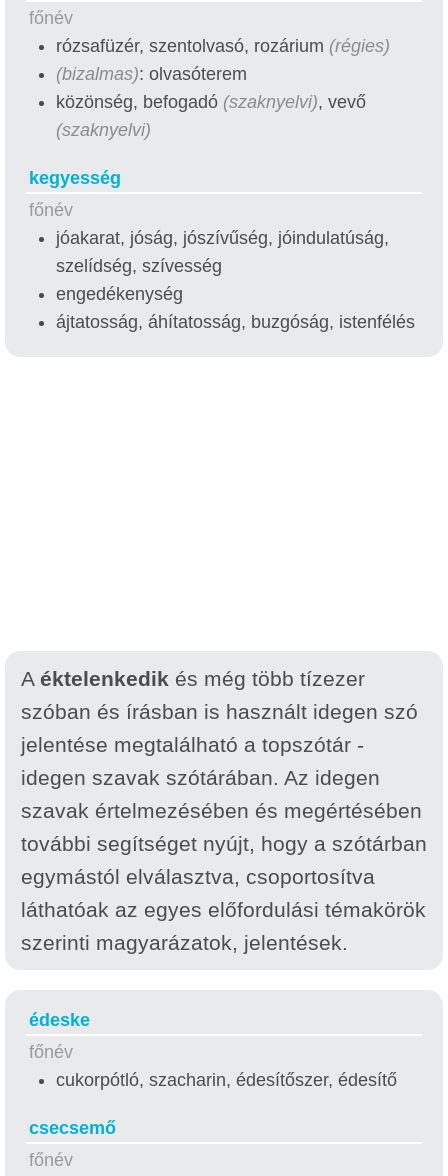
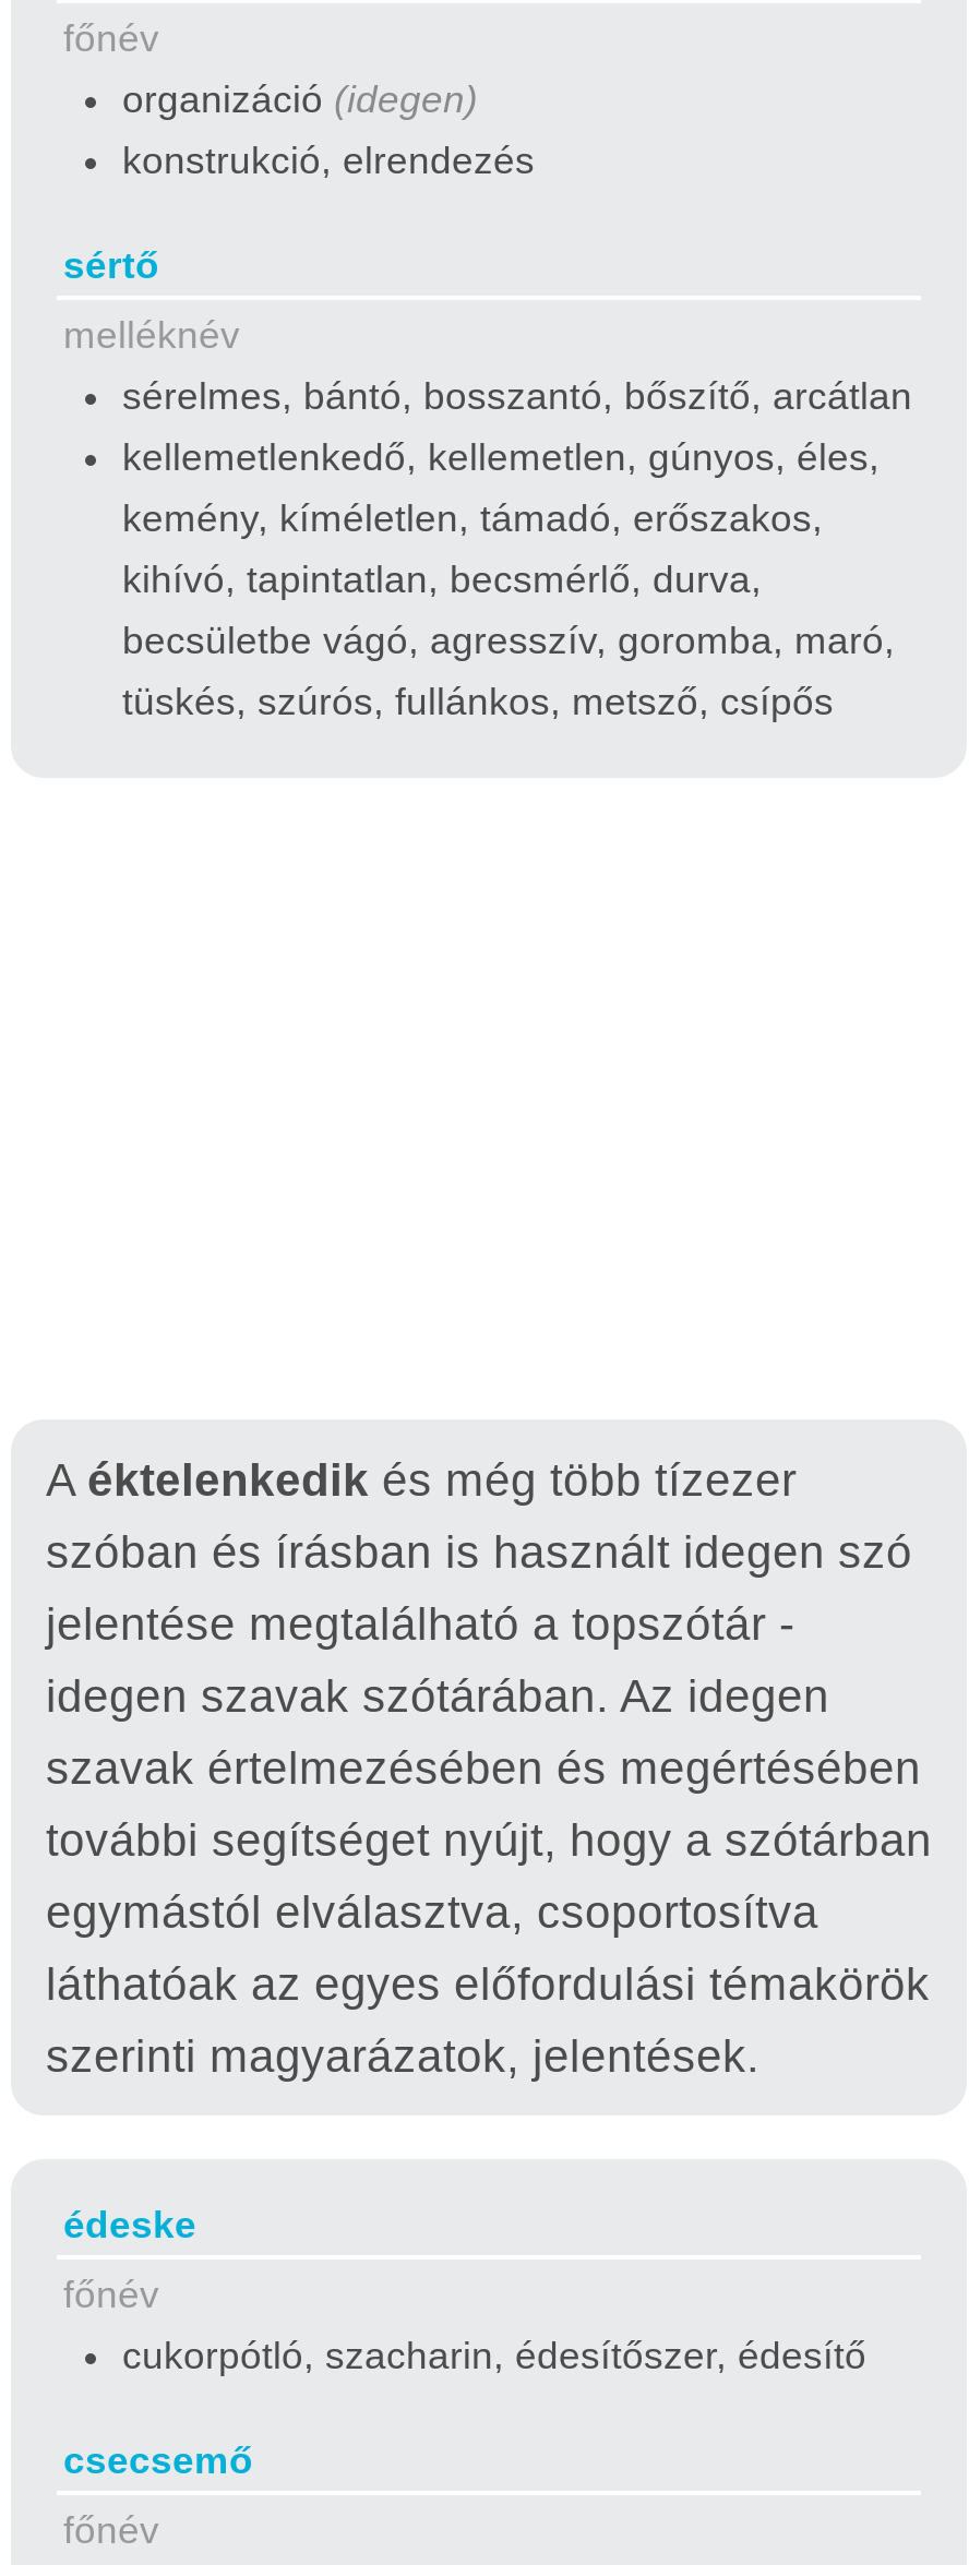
- rózsafüzér, szentolvasó, rozárium (régies)
- (bizalmas): olvasóterem
- közönség, befogadó (szaknyelvi), vevő
- (szaknyelvi)
+ organizáció (idegen)
+ konstrukció, elrendezés

- kegyesség
+ sértő

- főnév
- jóakarat, jóság, jószívűség, jóindulatúság,
- szelídség, szívesség
- engedékenység
- ájtatosság, áhítatosság, buzgóság, istenfélés
+ melléknév
+ sérelmes, bántó, bosszantó, bőszítő, arcátlan
+ kellemetlenkedő, kellemetlen, gúnyos, éles,
+ kemény, kíméletlen, támadó, erőszakos,
+ kihívó, tapintatlan, becsmérlő, durva,
+ becsületbe vágó, agresszív, goromba, maró,
+ tüskés, szúrós, fullánkos, metsző, csípős
